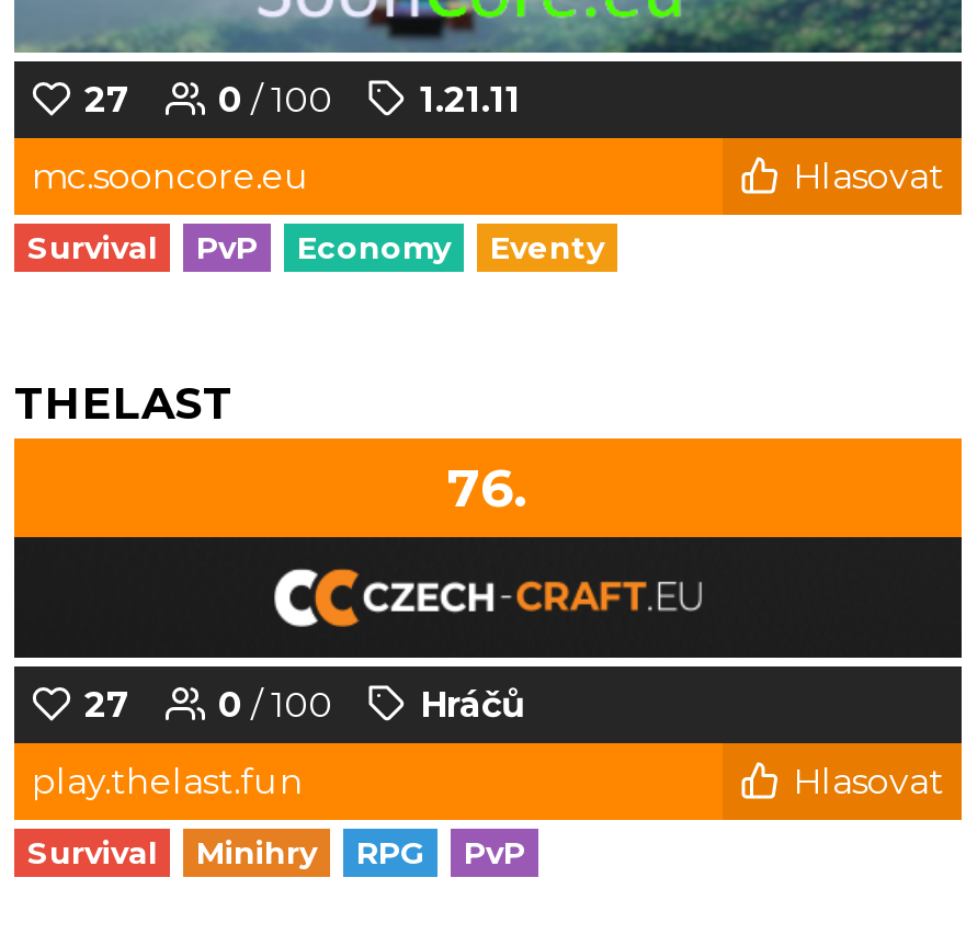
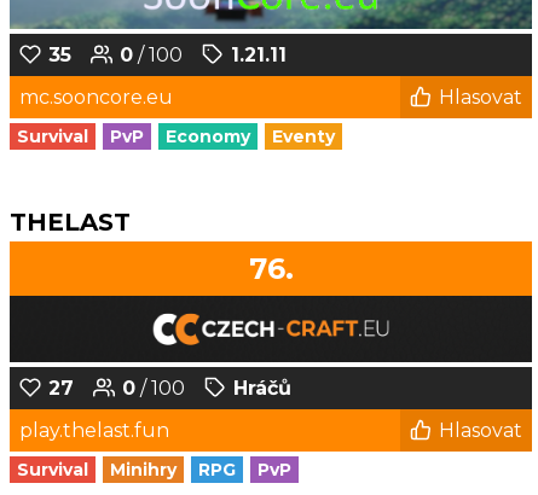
- 27
+ 35
